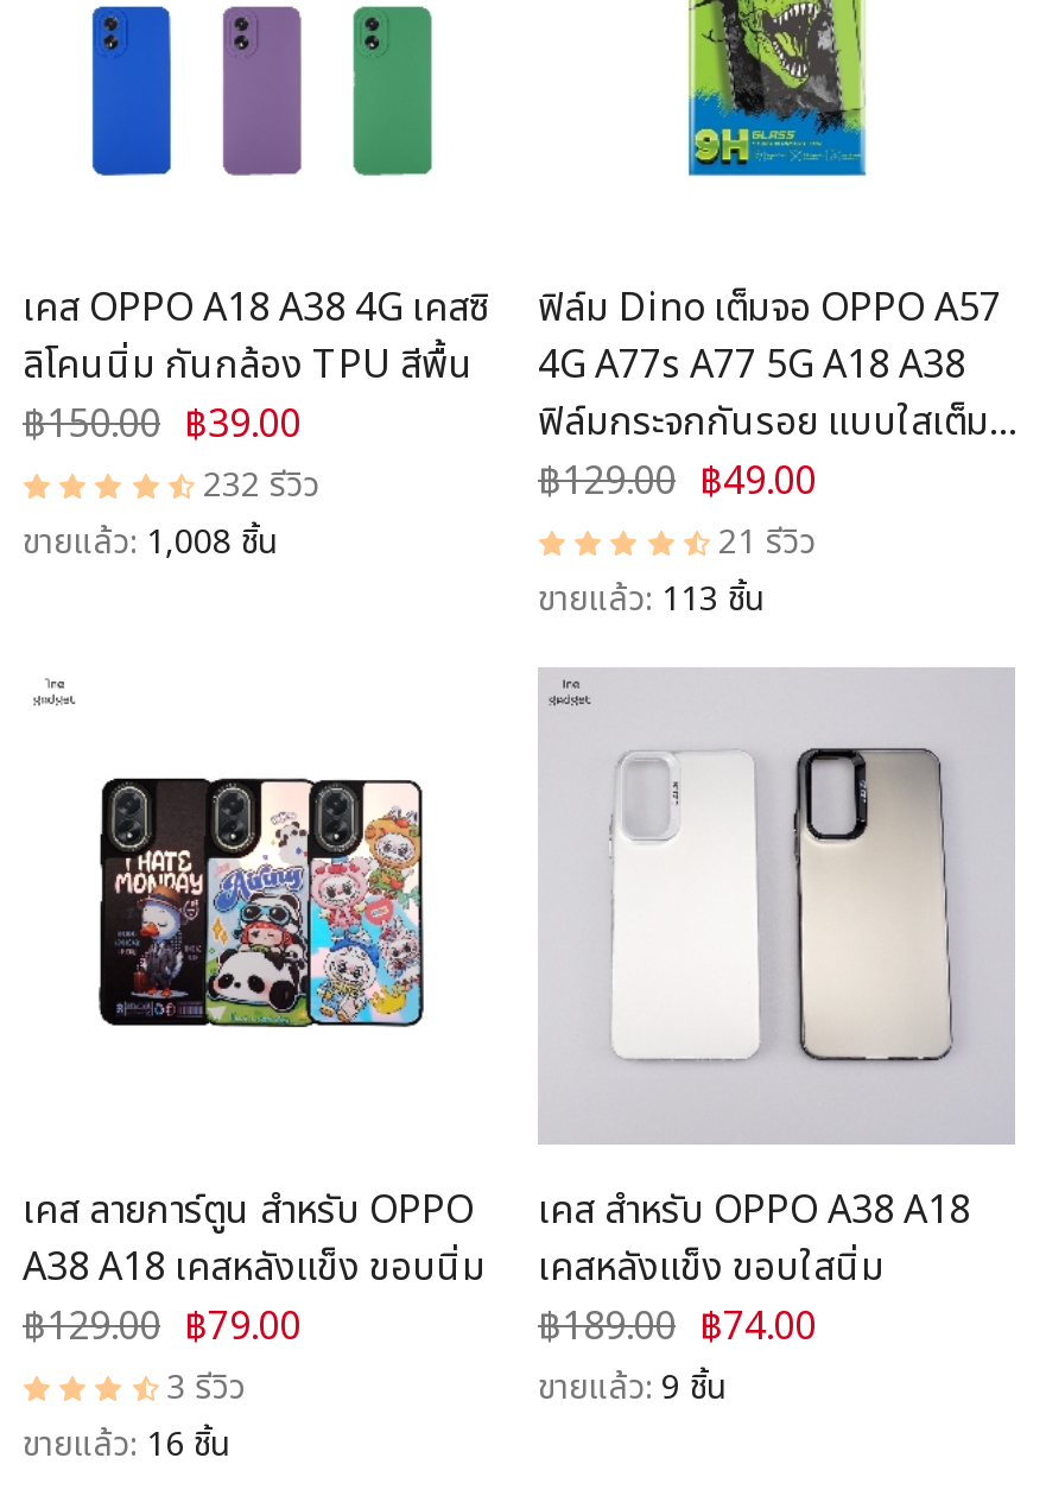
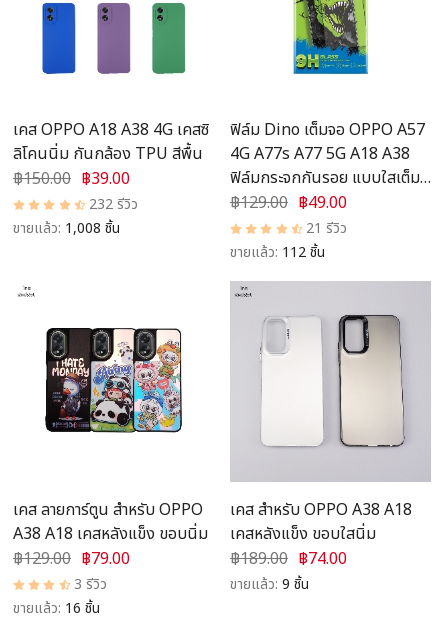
- ขายแล้ว: 113 ชิ้น
+ ขายแล้ว: 112 ชิ้น
